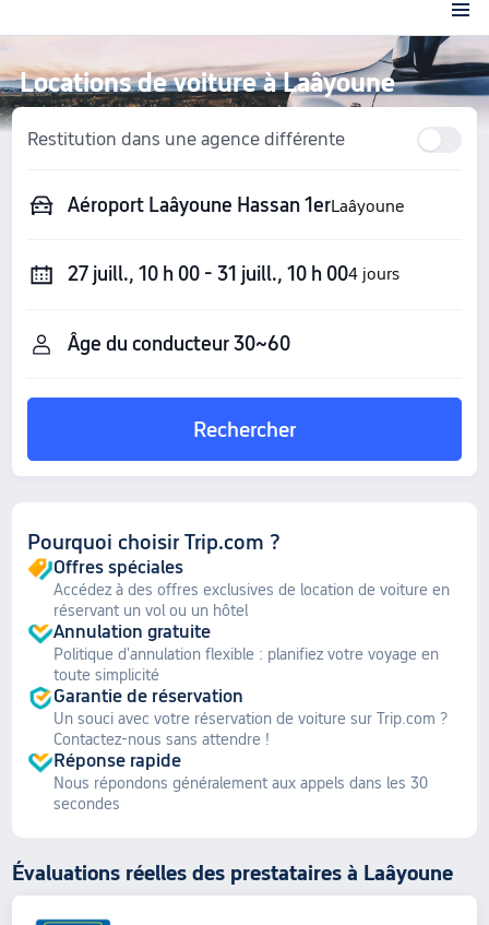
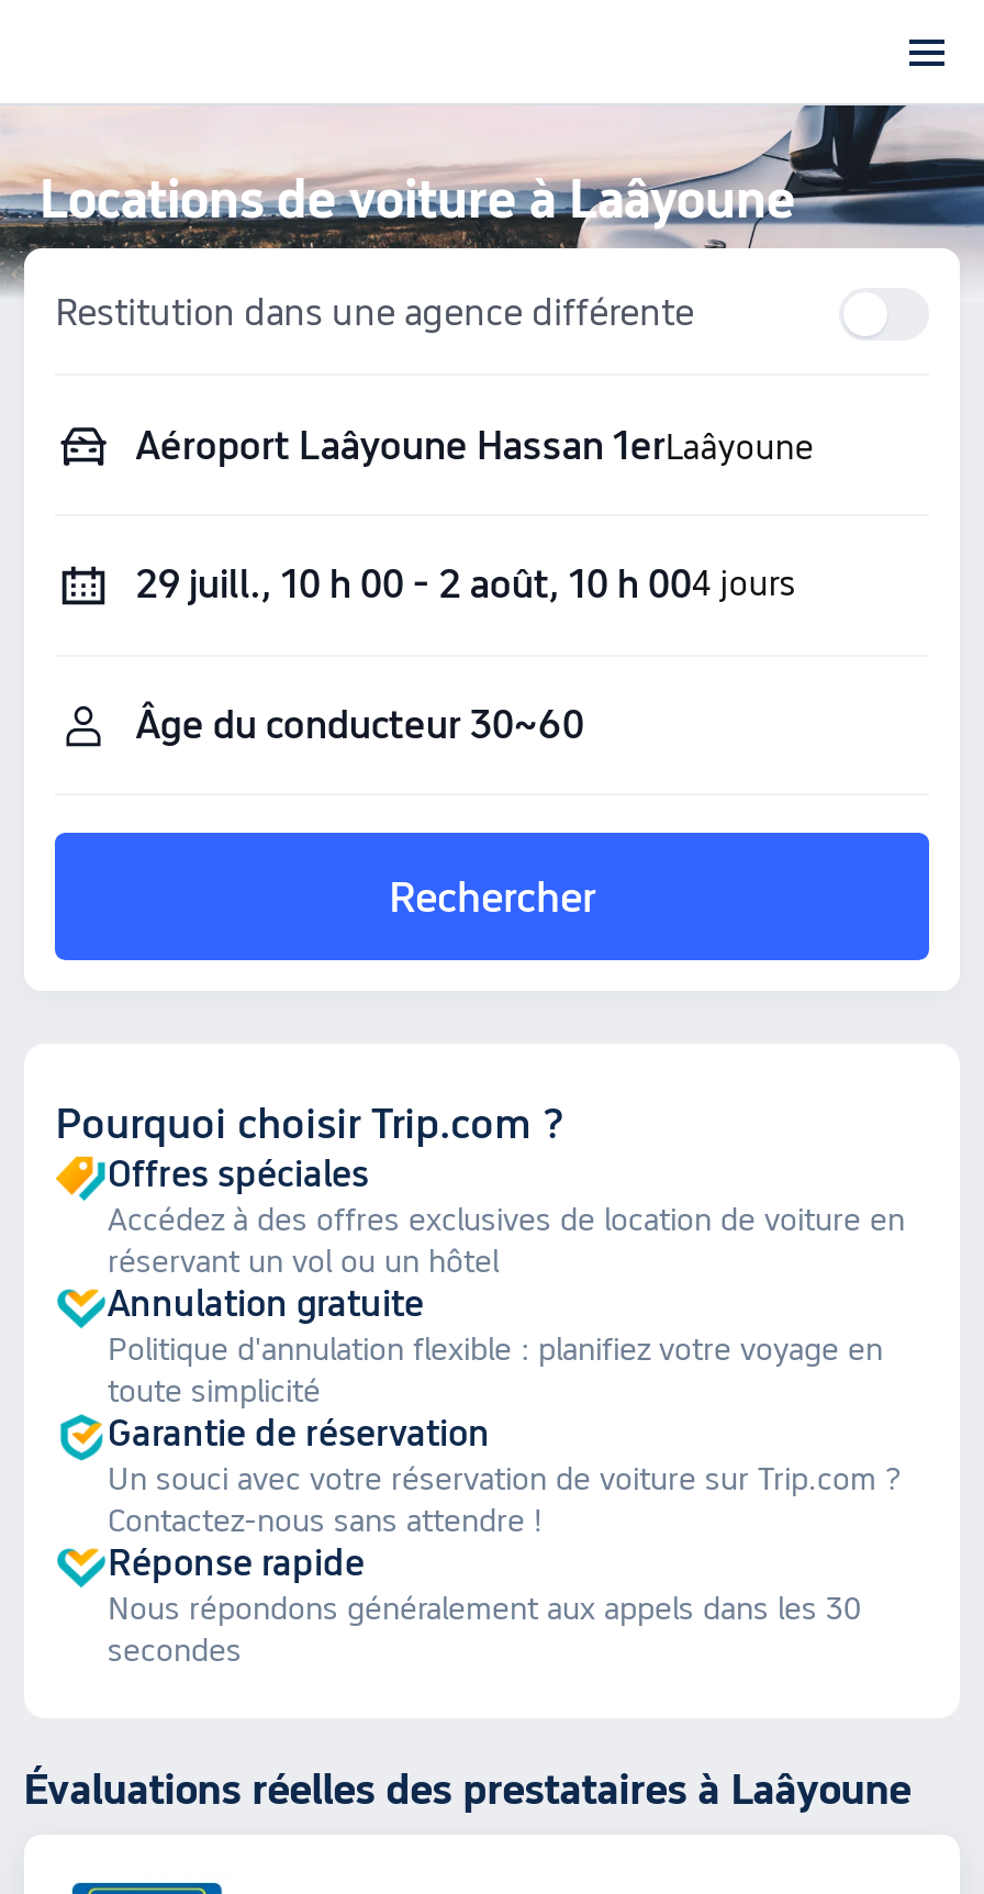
- 27 juill., 10 h 00 - 31 juill., 10 h 004 jours
+ 29 juill., 10 h 00 - 2 août, 10 h 004 jours
